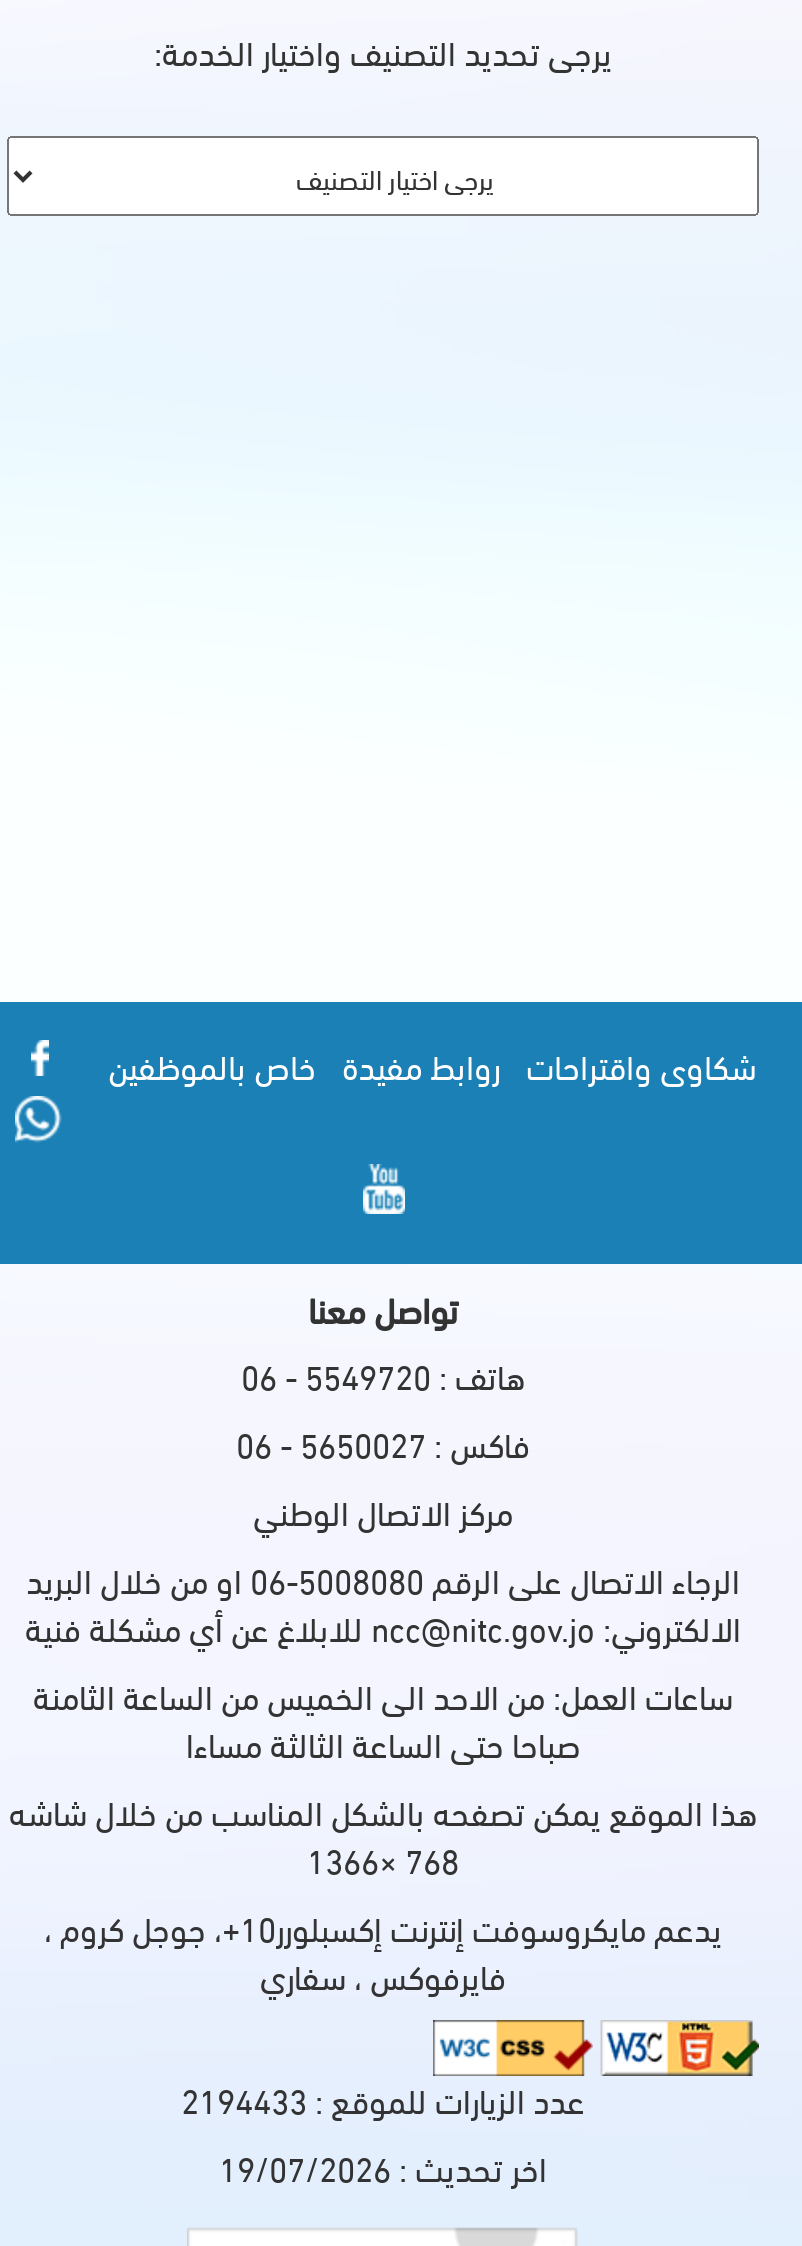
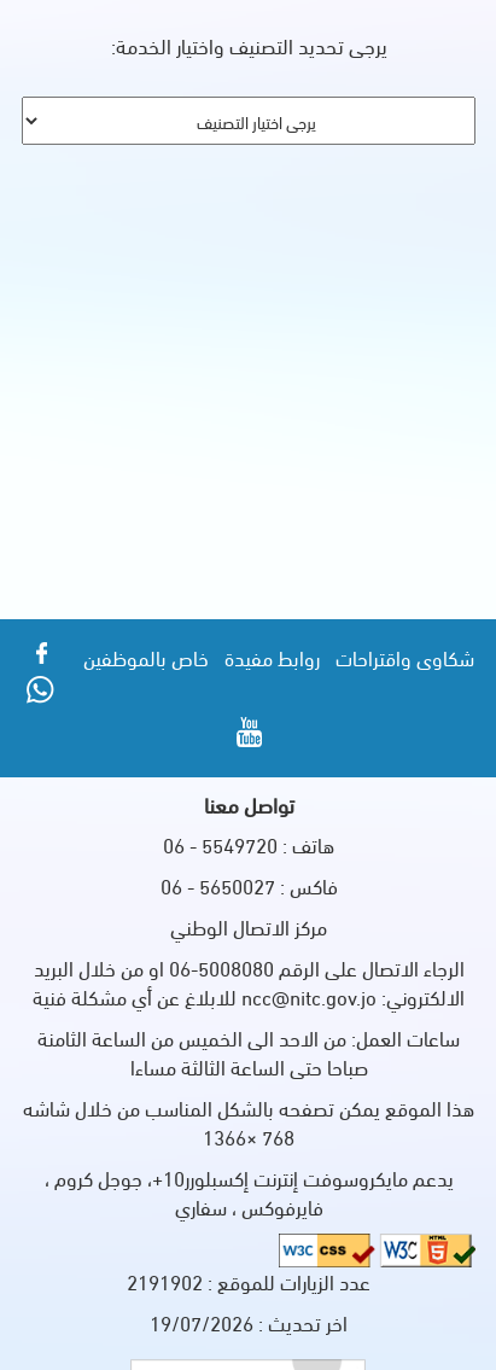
- عدد الزيارات للموقع : 2194433
+ عدد الزيارات للموقع : 2191902
